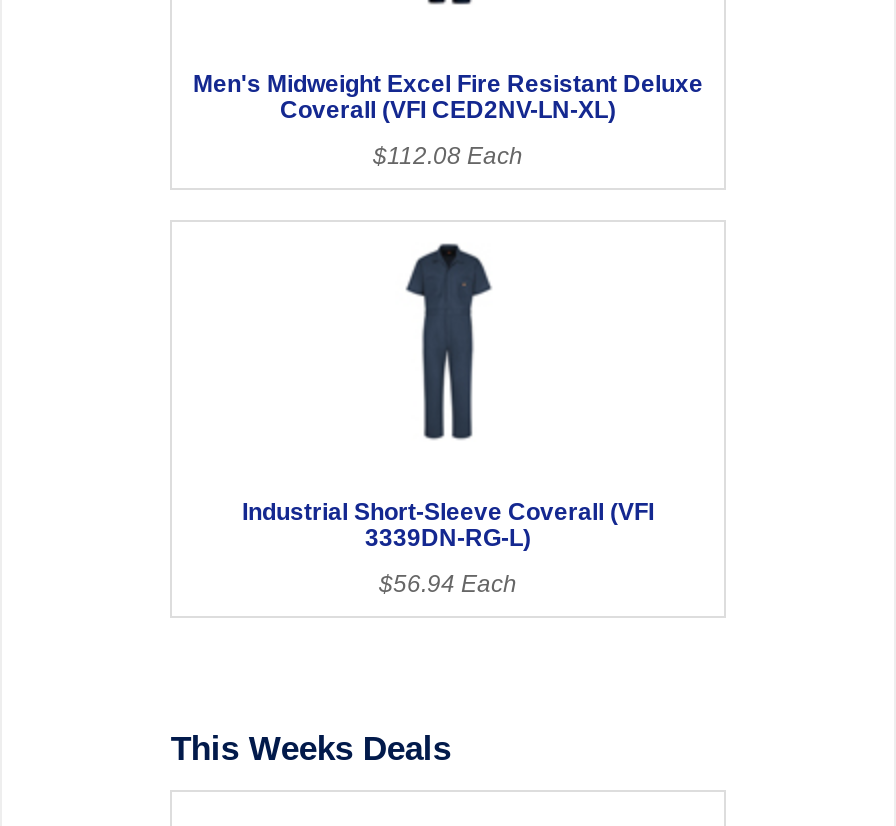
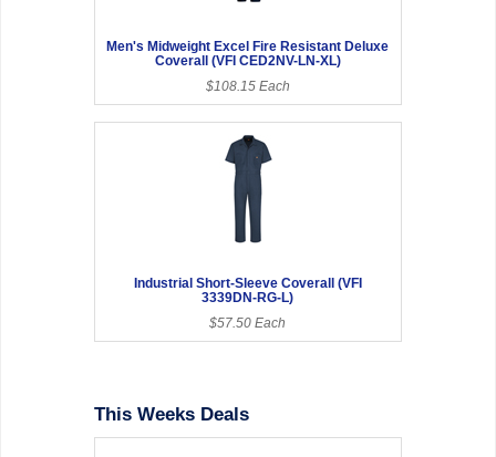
- $112.08 Each
+ $108.15 Each

- $56.94 Each
+ $57.50 Each
